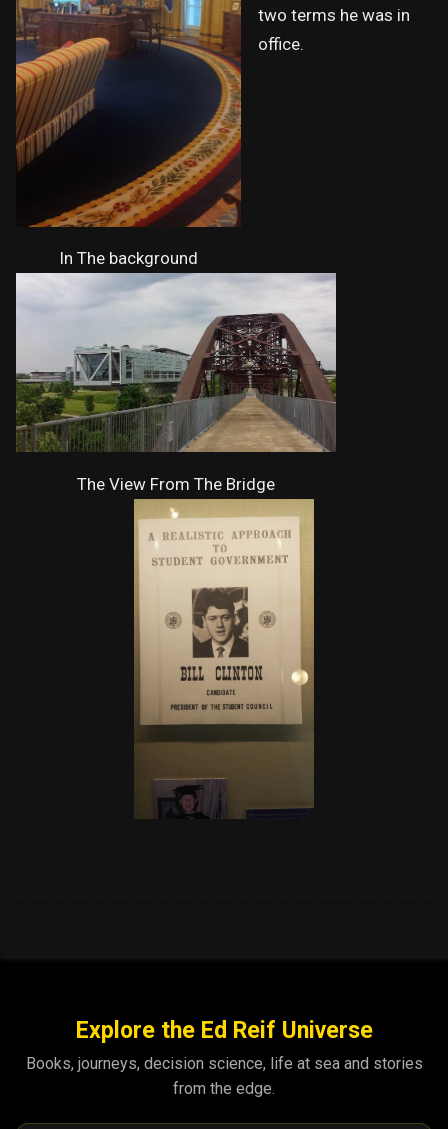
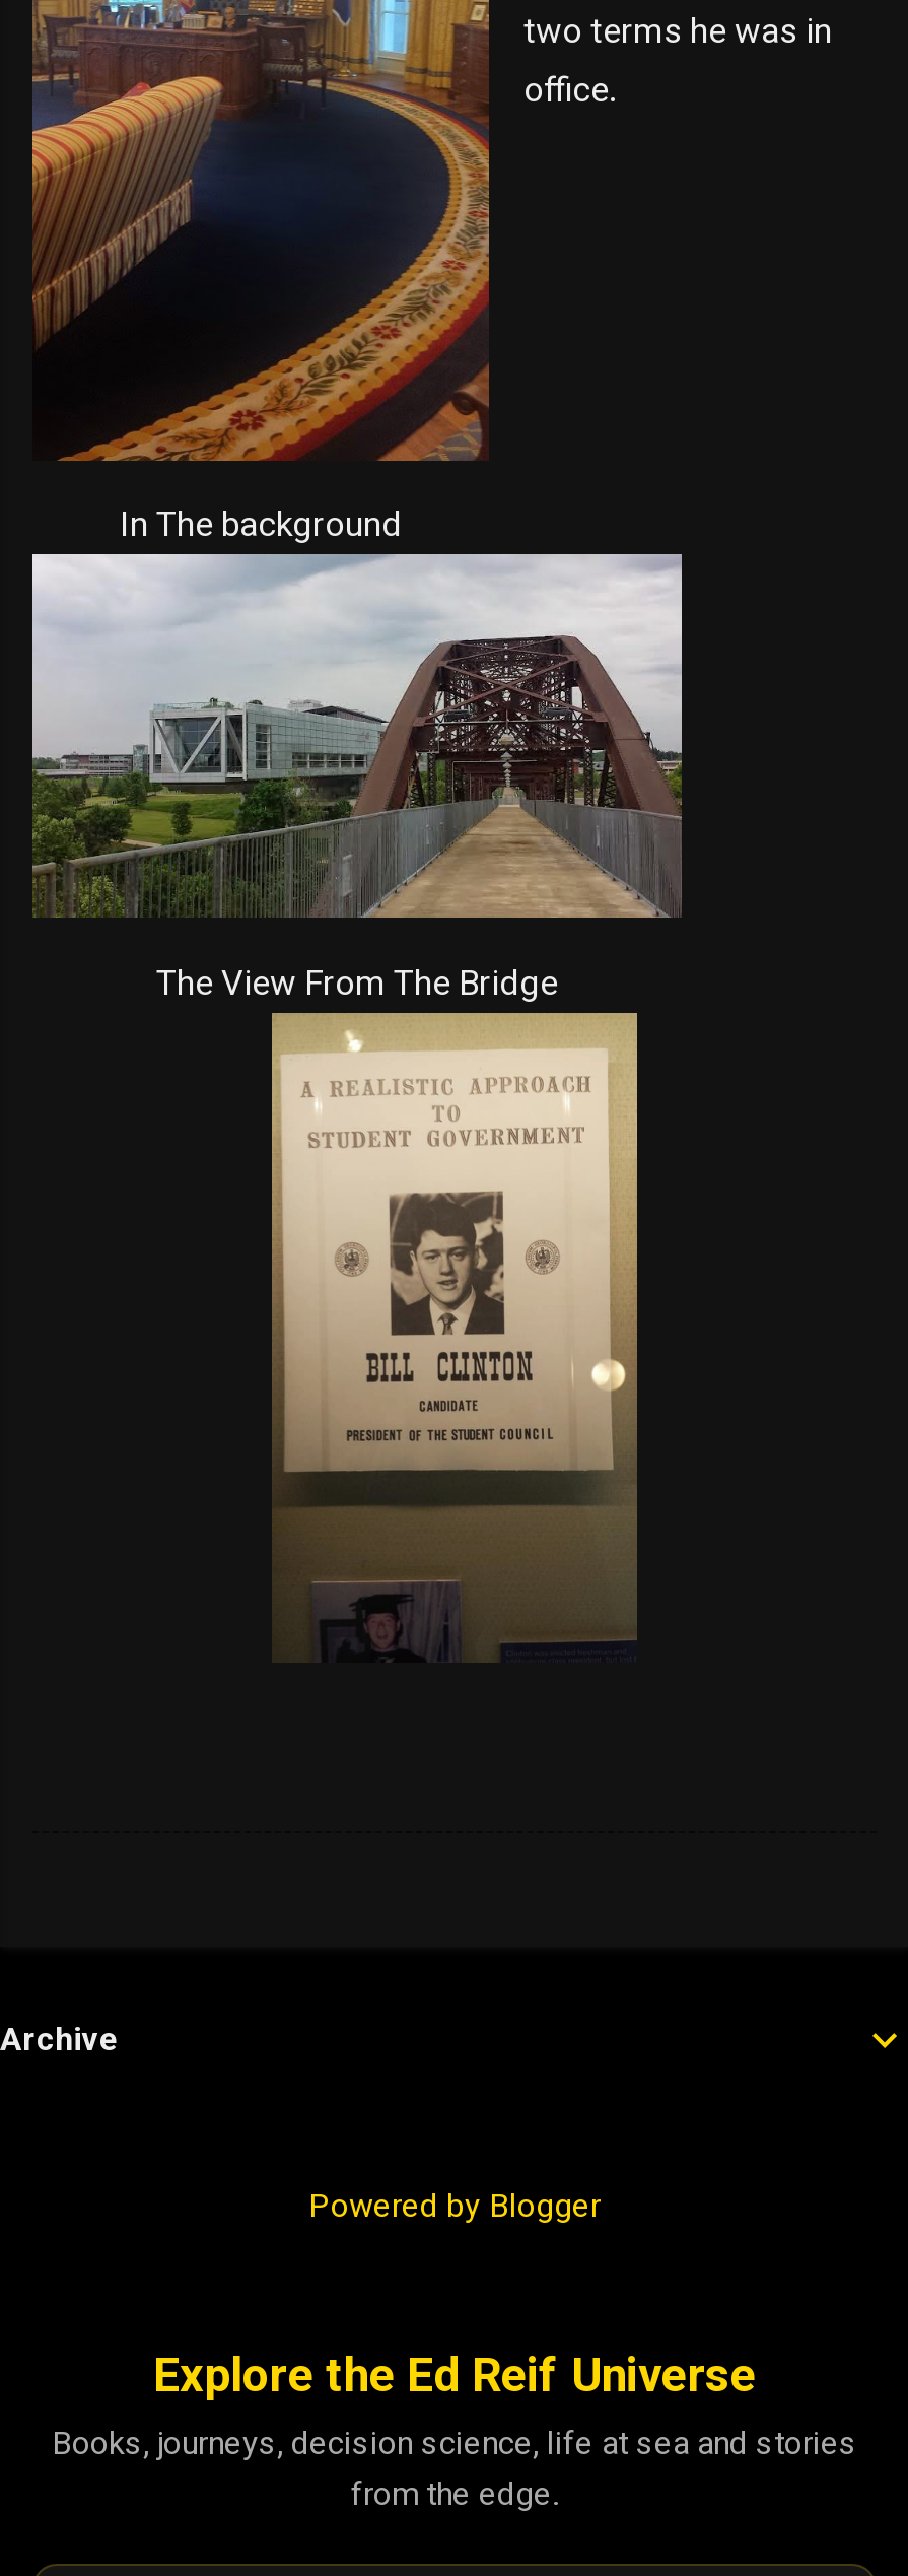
+ Archive

+ Powered by Blogger
